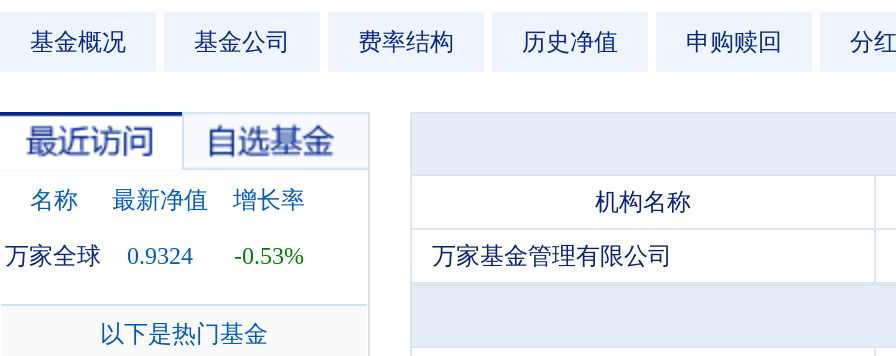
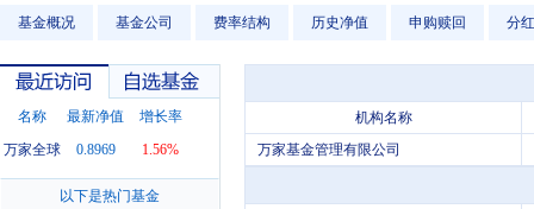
- 0.9324
+ 0.8969

- -0.53%
+ 1.56%
